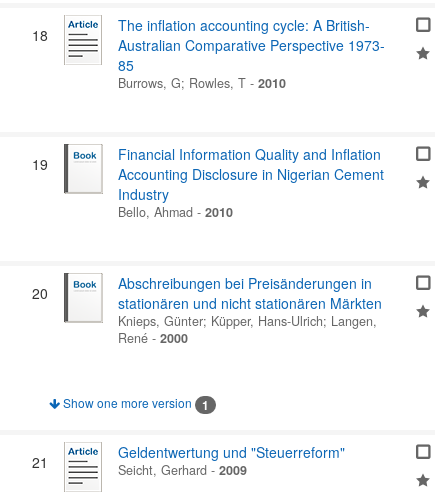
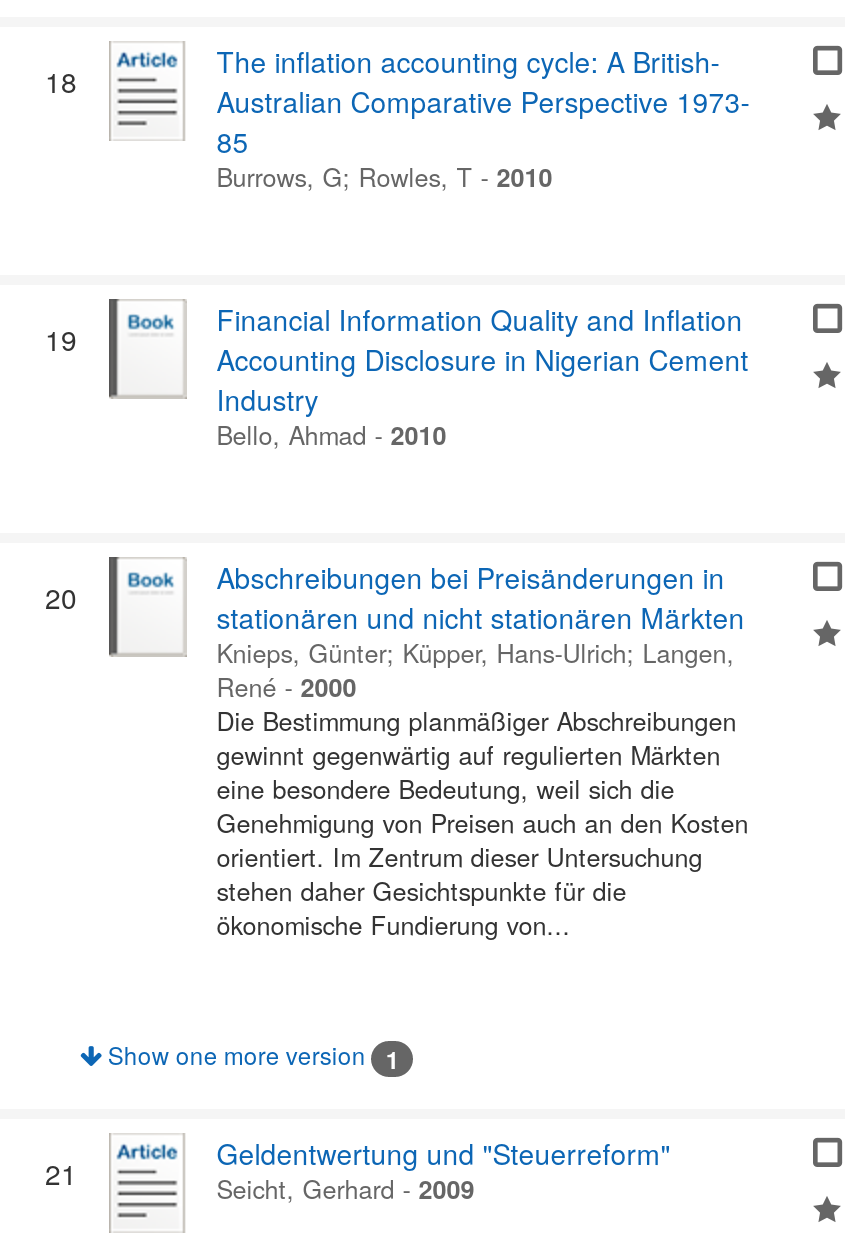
+ Die Bestimmung planmäßiger Abschreibungen
+ gewinnt gegenwärtig auf regulierten Märkten
+ eine besondere Bedeutung, weil sich die
+ Genehmigung von Preisen auch an den Kosten
+ orientiert. Im Zentrum dieser Untersuchung
+ stehen daher Gesichtspunkte für die
+ ökonomische Fundierung von...
